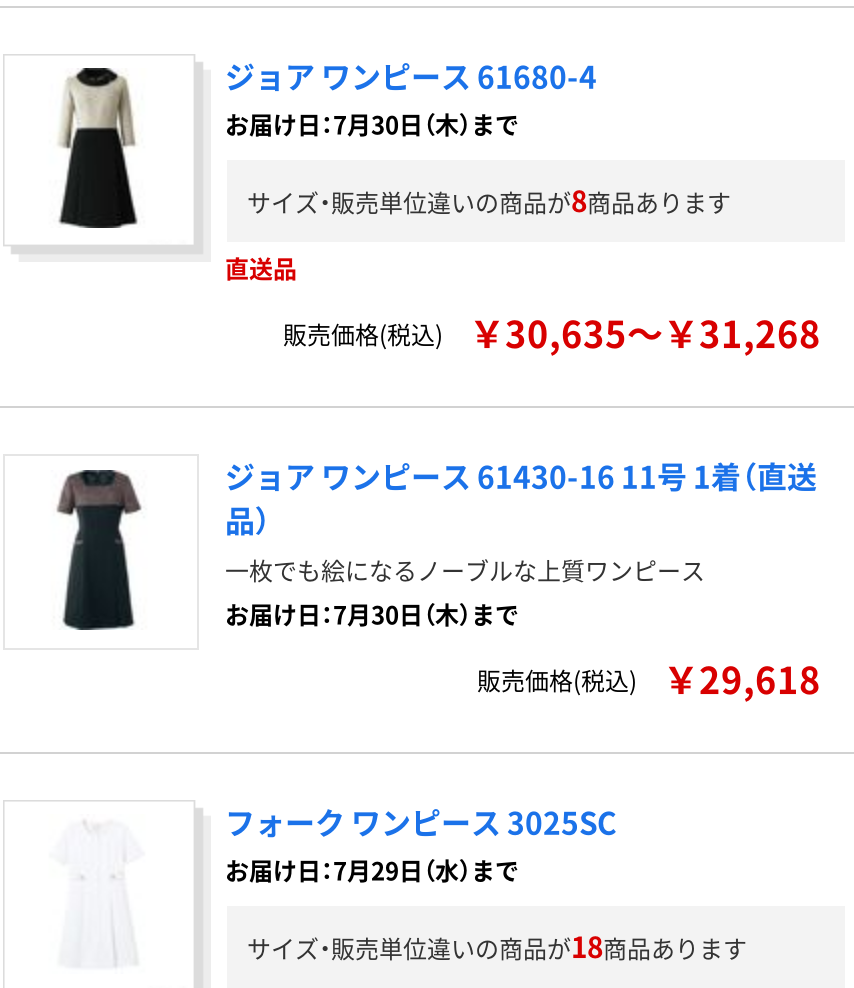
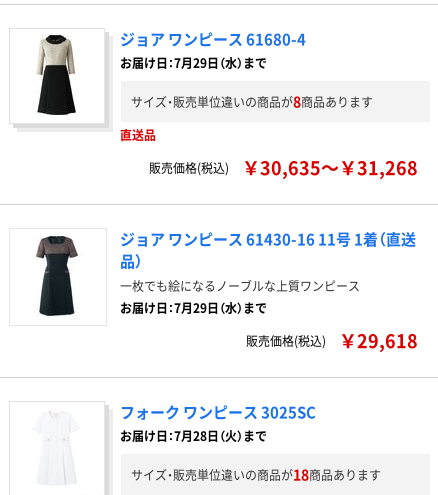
- お届け日：7月30日（木）まで
+ お届け日：7月29日（水）まで

- お届け日：7月30日（木）まで
+ お届け日：7月29日（水）まで

- お届け日：7月29日（水）まで
+ お届け日：7月28日（火）まで
